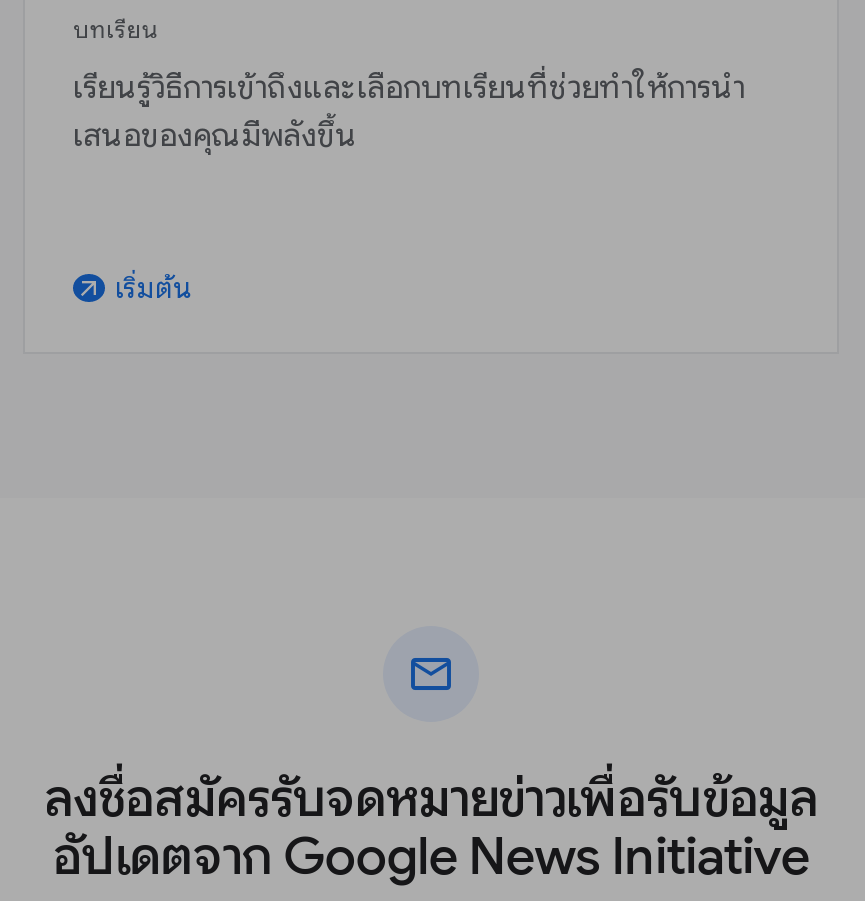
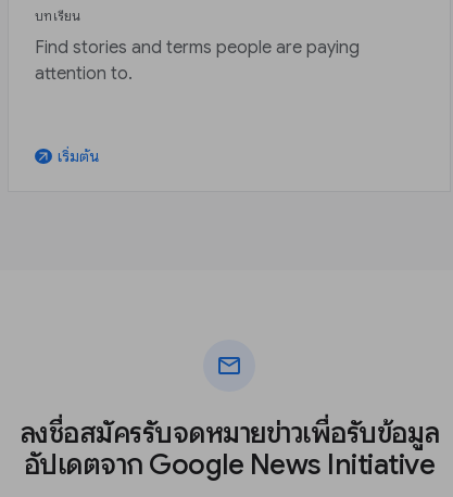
- เรียนรู้วิธีการเข้าถึงและเลือกบทเรียนที่ช่วยทำให้การนำ
- เสนอของคุณมีพลังขึ้น
+ Find stories and terms people are paying
+ attention to.
